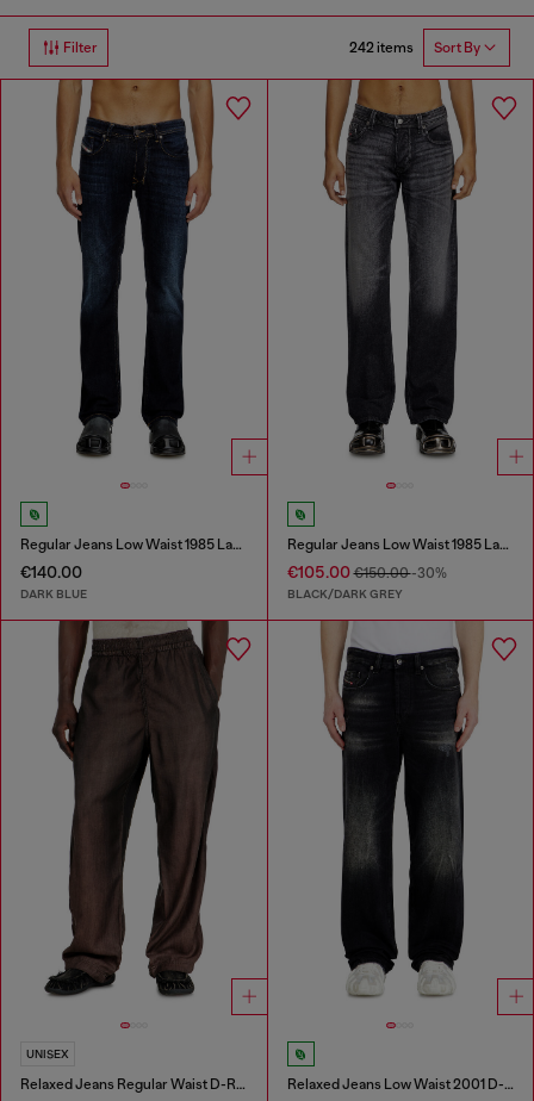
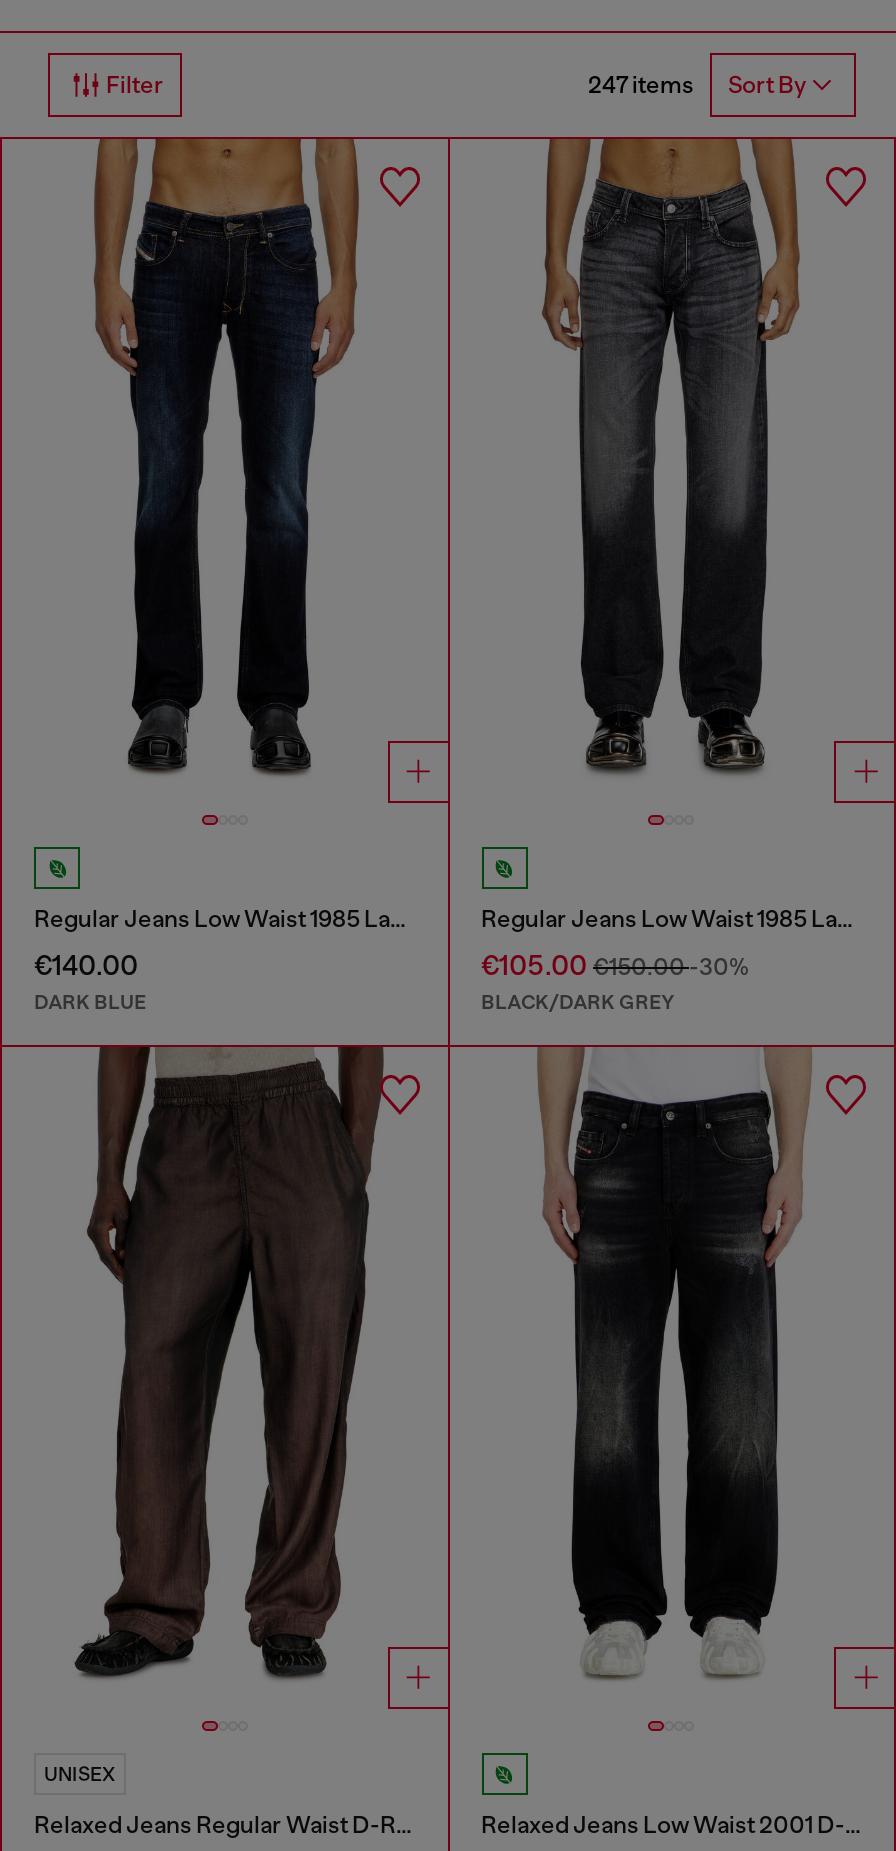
- 242 items Sort By
+ 247 items Sort By
